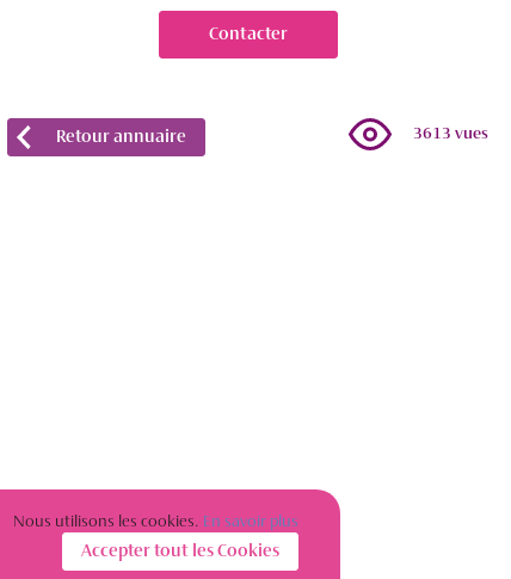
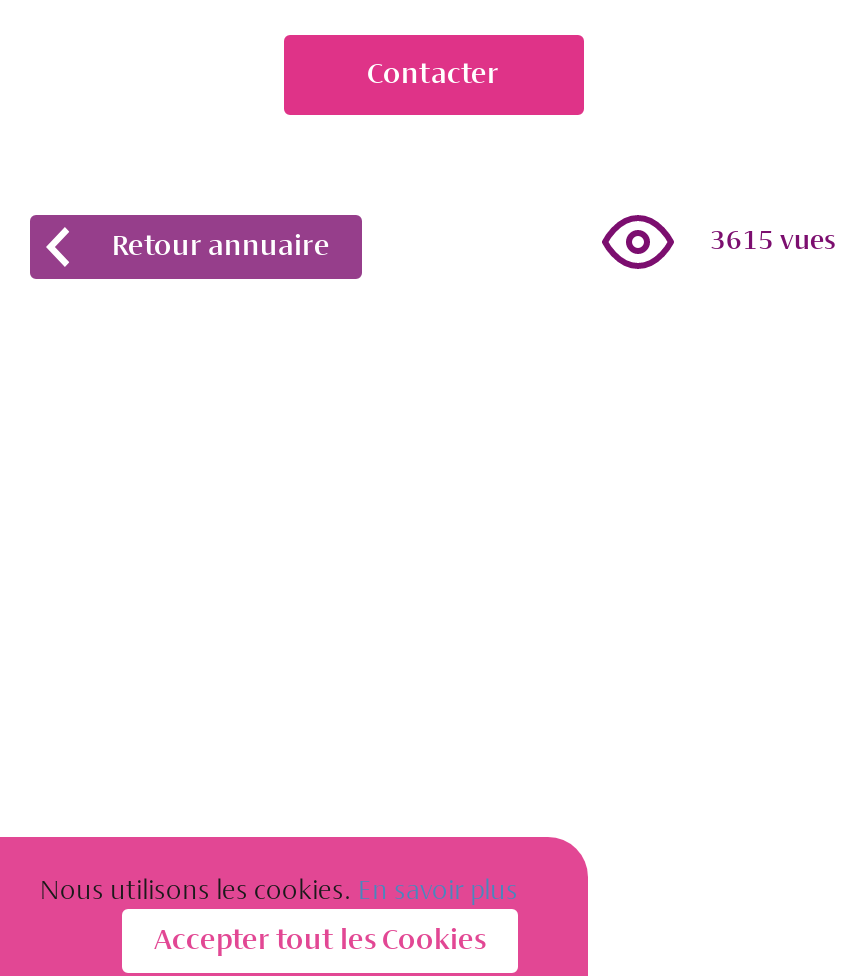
- 3613 vues
+ 3615 vues
